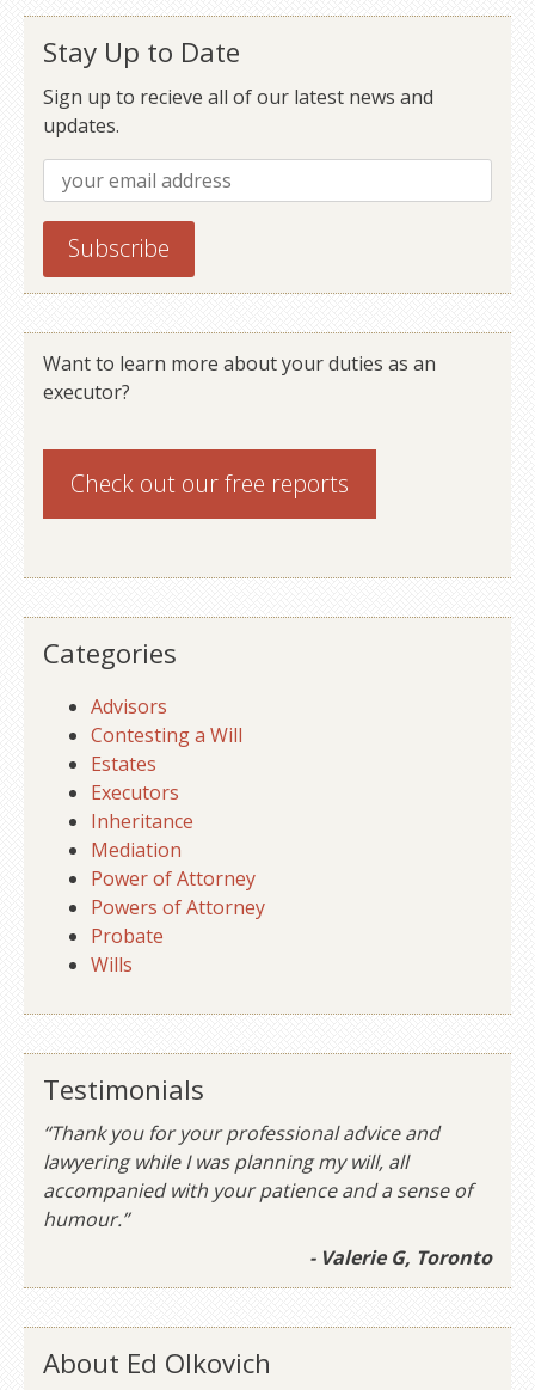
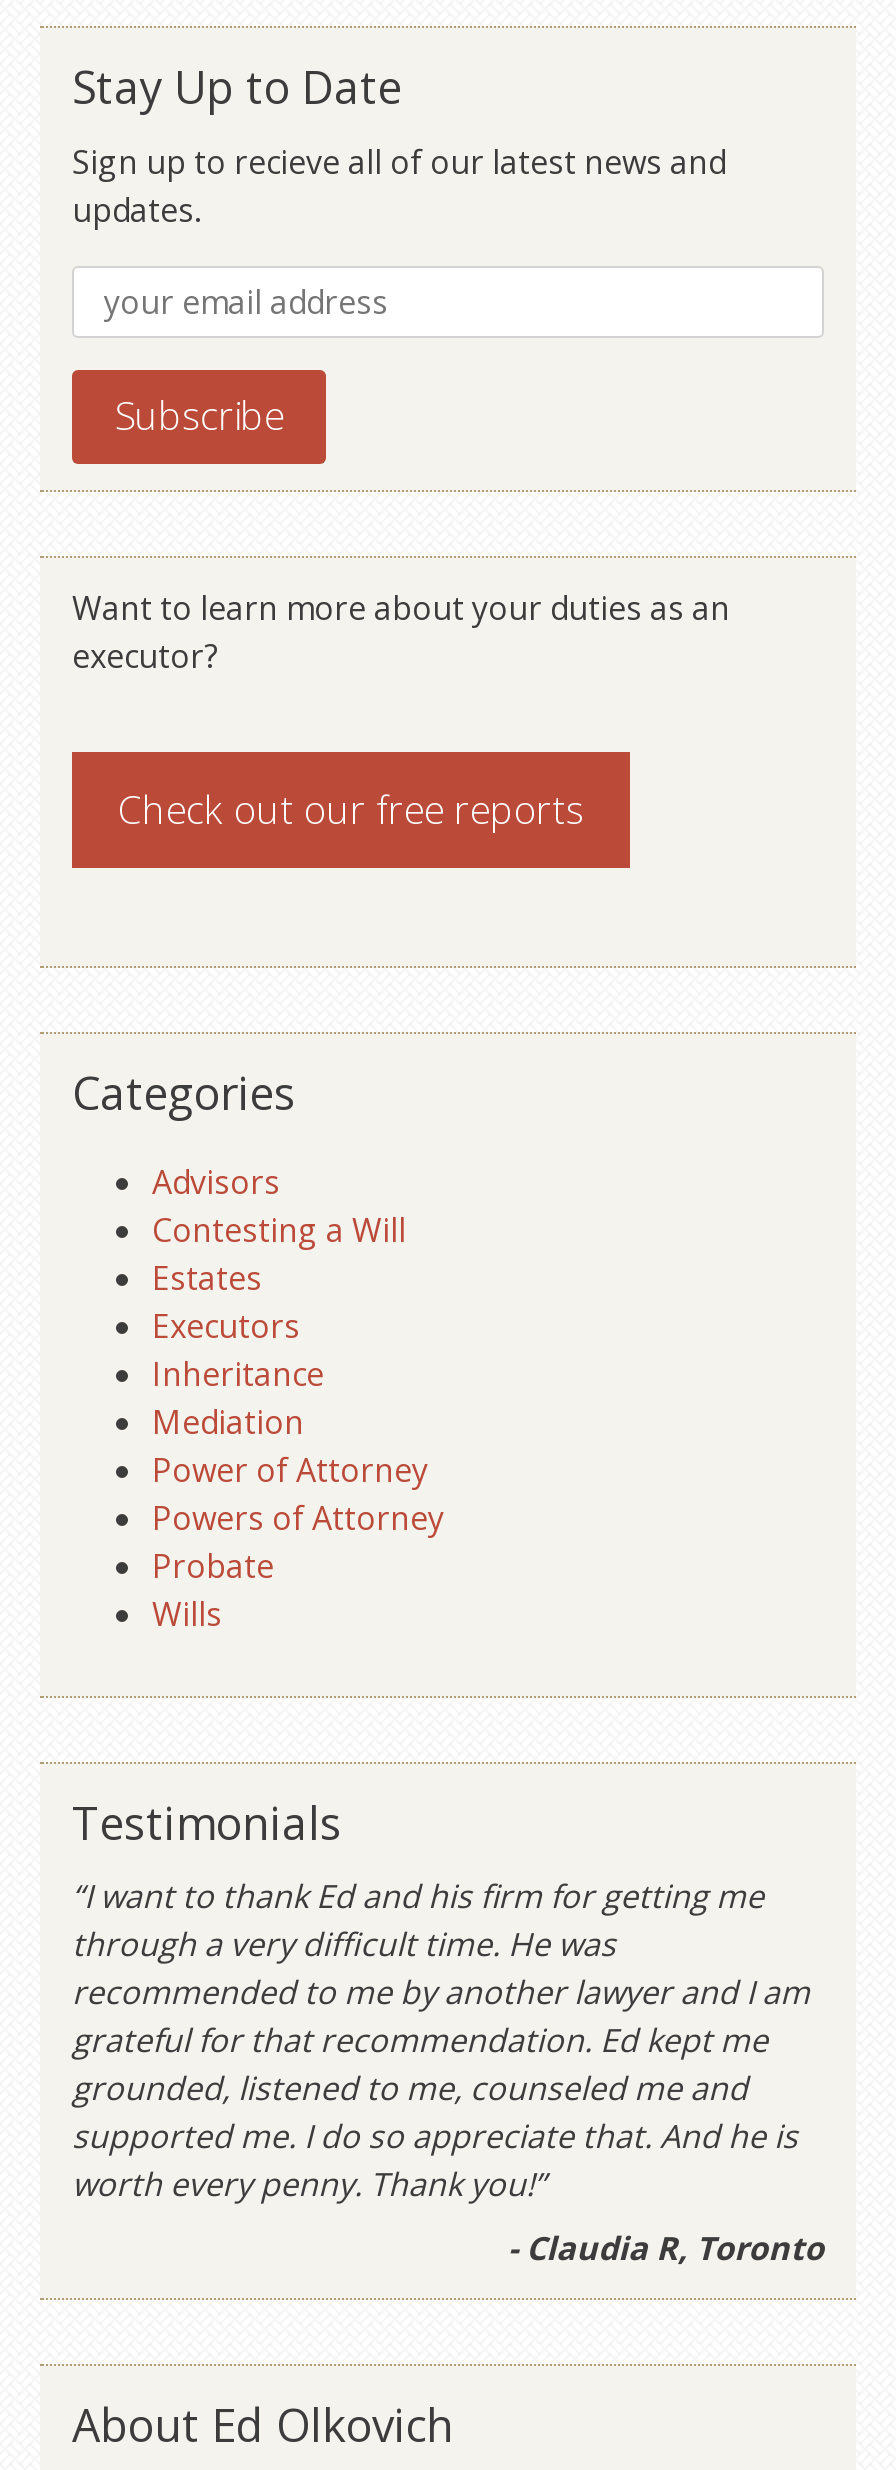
- “Thank you for your professional advice and
- lawyering while I was planning my will, all
- accompanied with your patience and a sense of
- humour.”
+ “I want to thank Ed and his firm for getting me
+ through a very difficult time. He was
+ recommended to me by another lawyer and I am
+ grateful for that recommendation. Ed kept me
+ grounded, listened to me, counseled me and
+ supported me. I do so appreciate that. And he is
+ worth every penny. Thank you!”

- - Valerie G, Toronto
+ - Claudia R, Toronto
